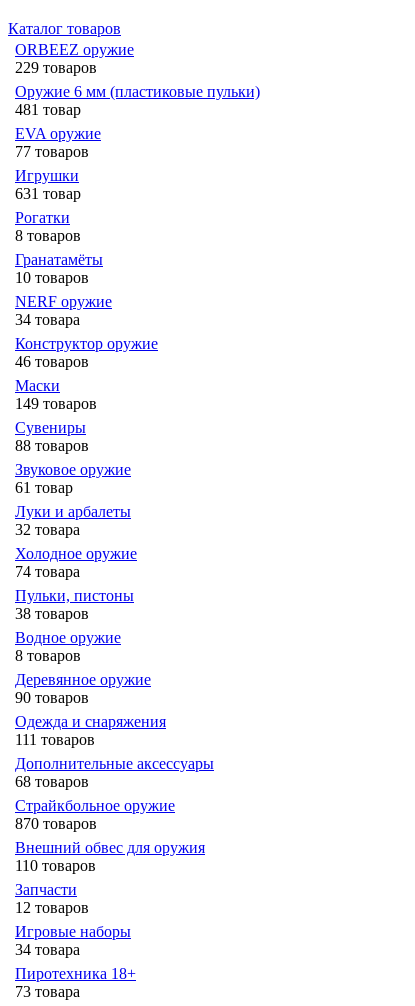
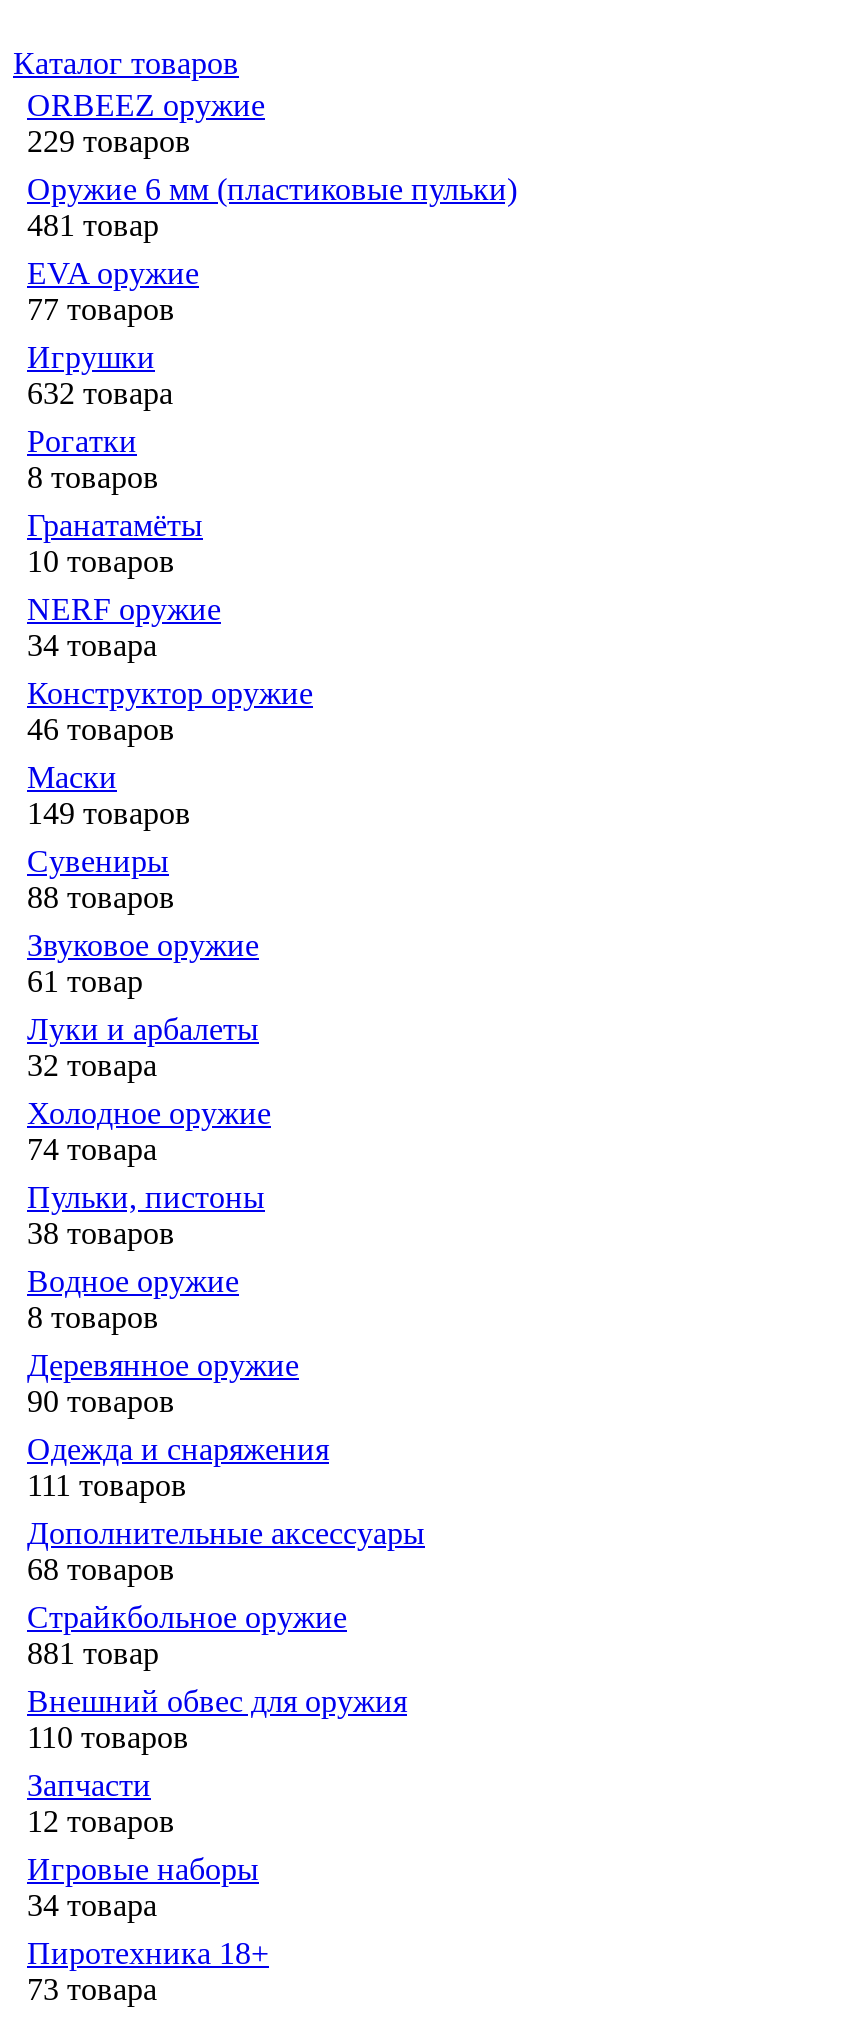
- 631 товар
+ 632 товара

- 870 товаров
+ 881 товар
